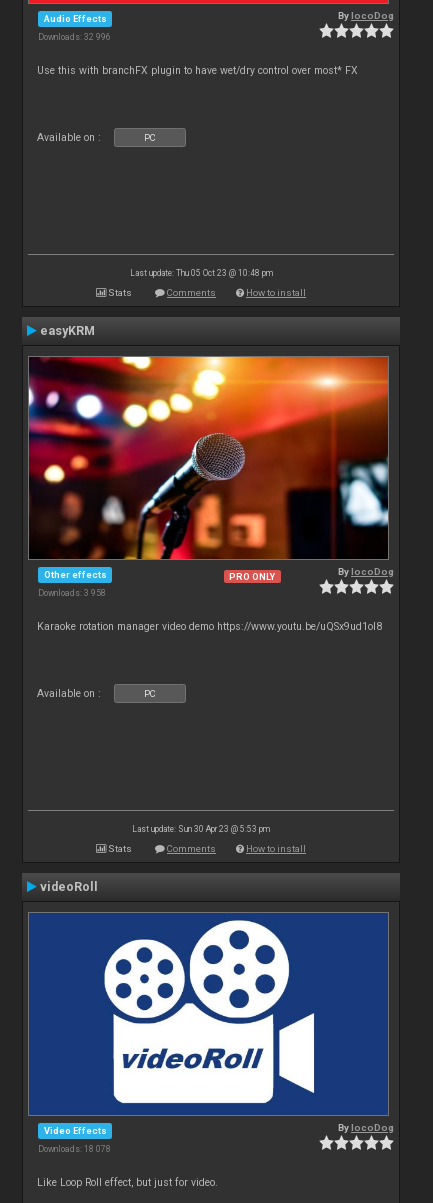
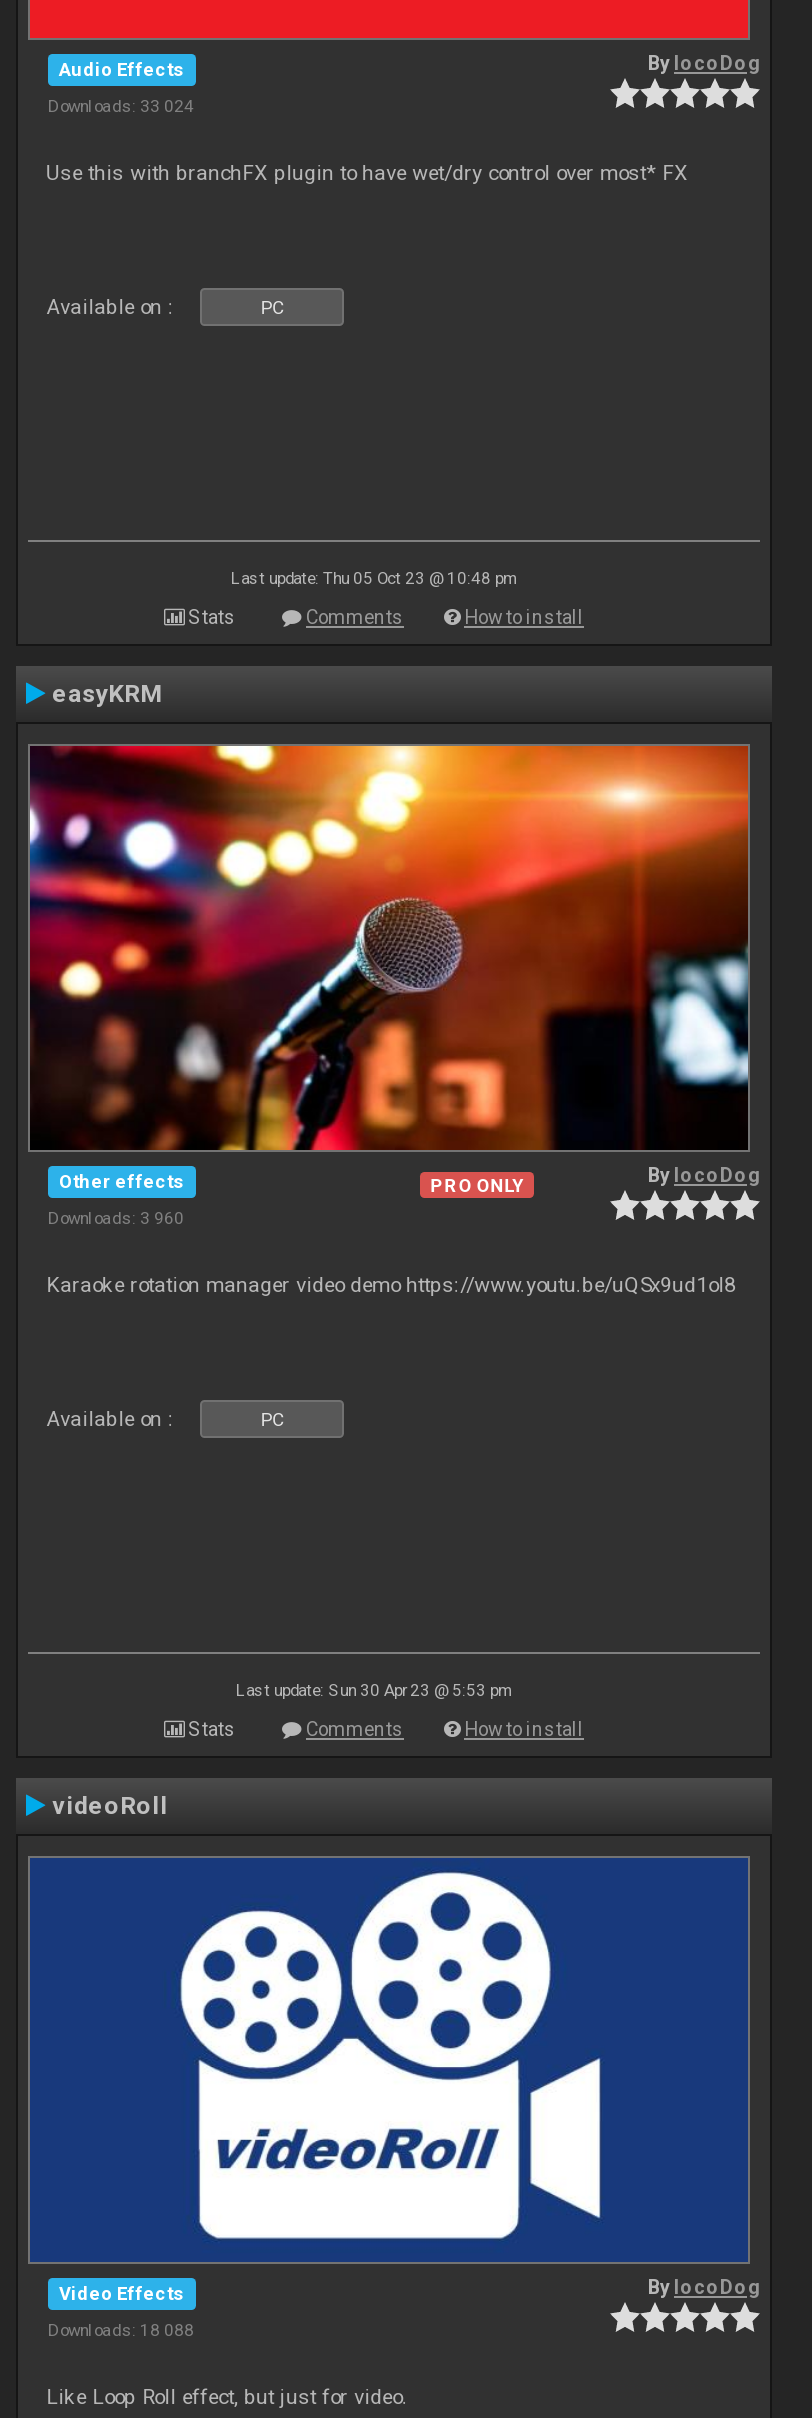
- Downloads: 32 996
+ Downloads: 33 024

- Downloads: 3 958
+ Downloads: 3 960

- Downloads: 18 078
+ Downloads: 18 088
